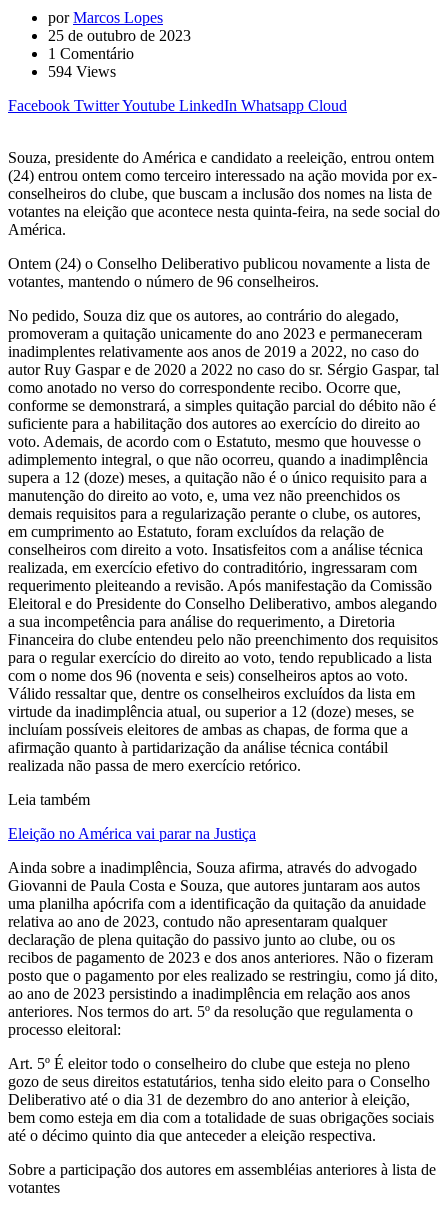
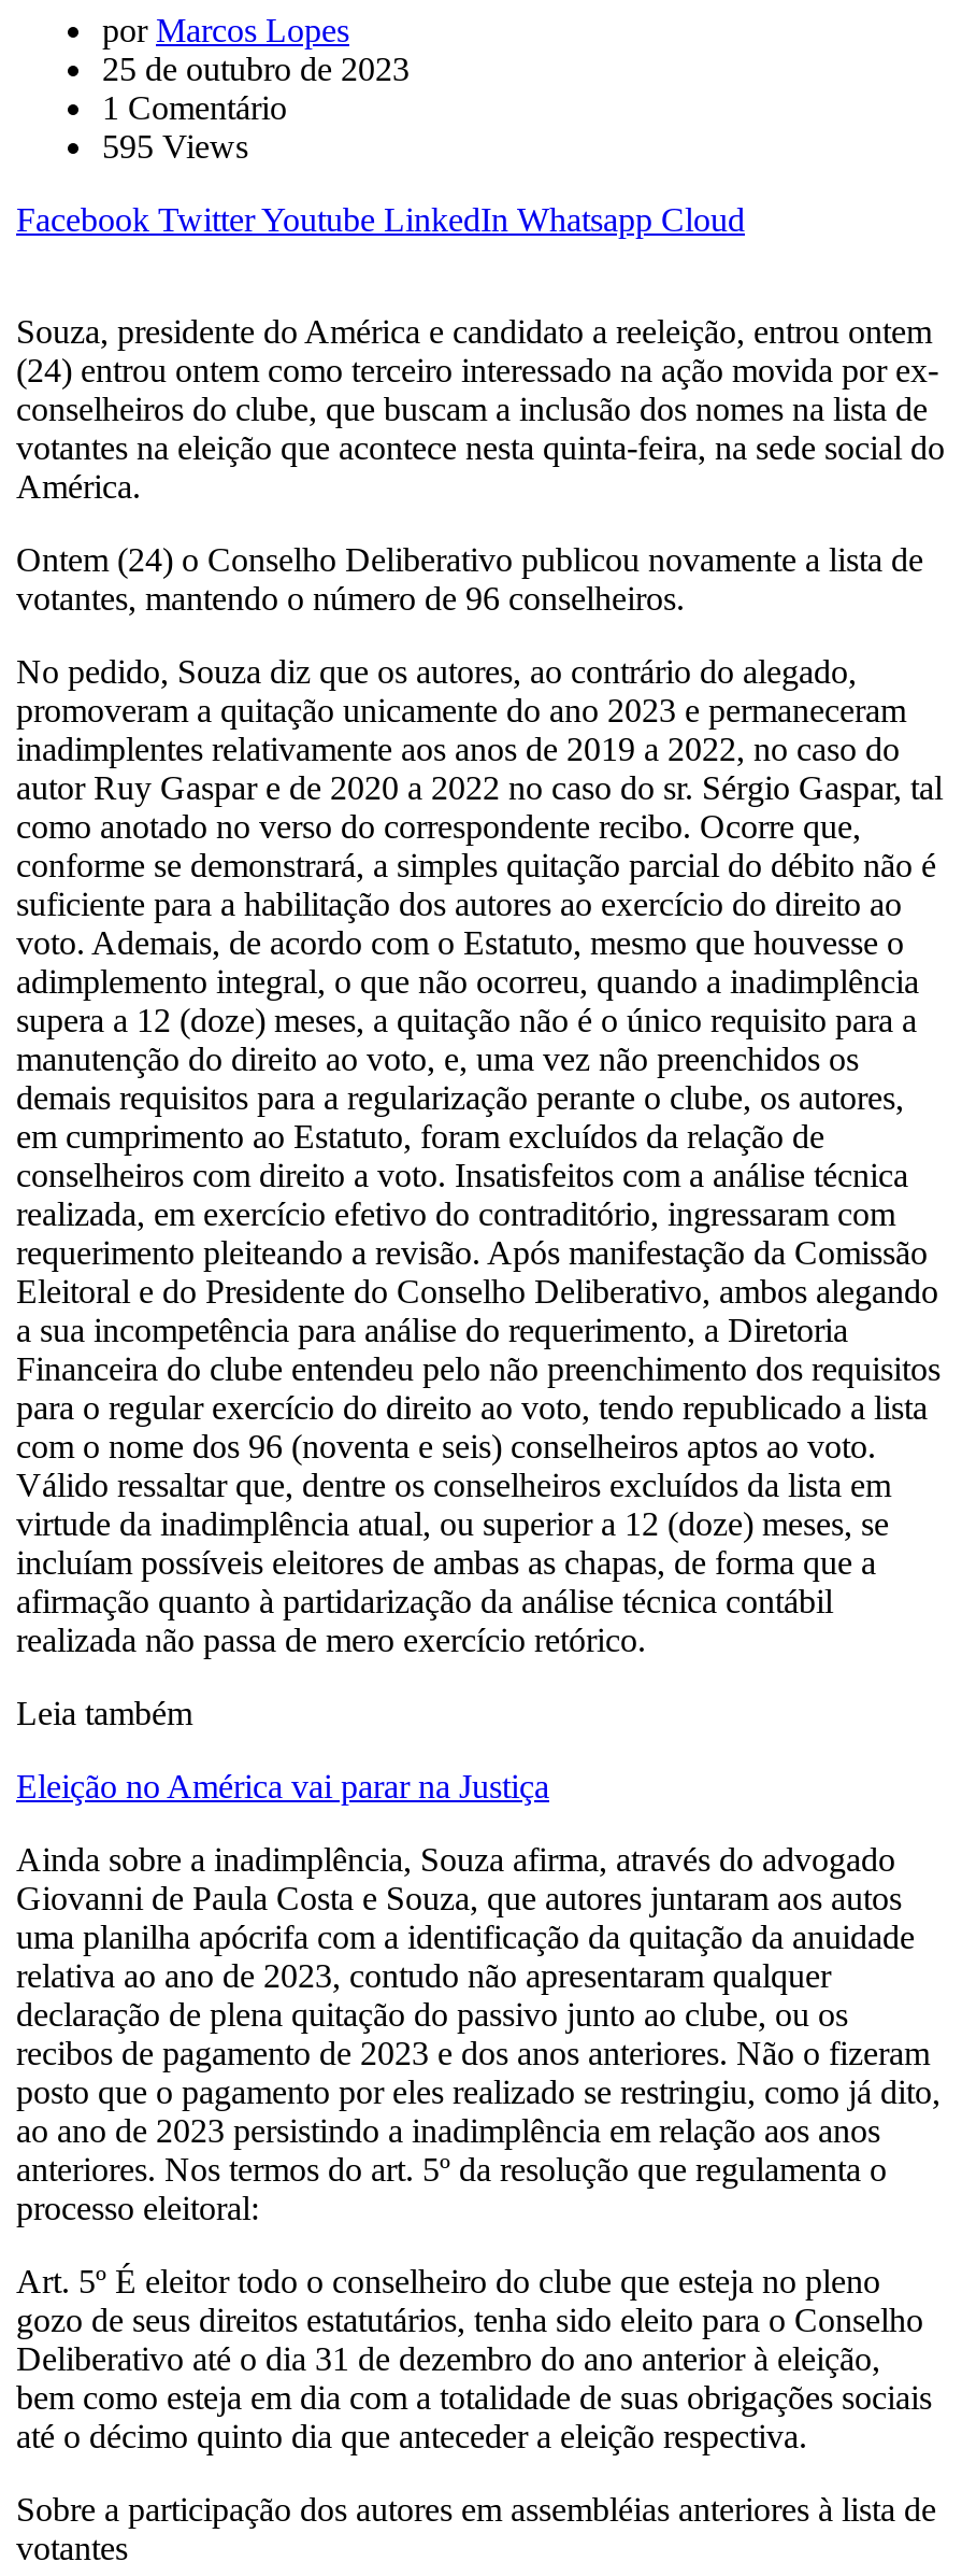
- 594 Views
+ 595 Views
